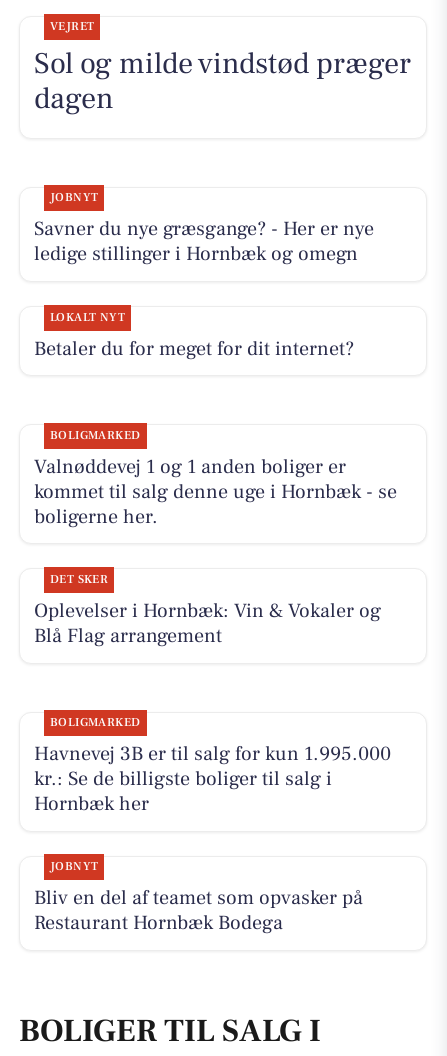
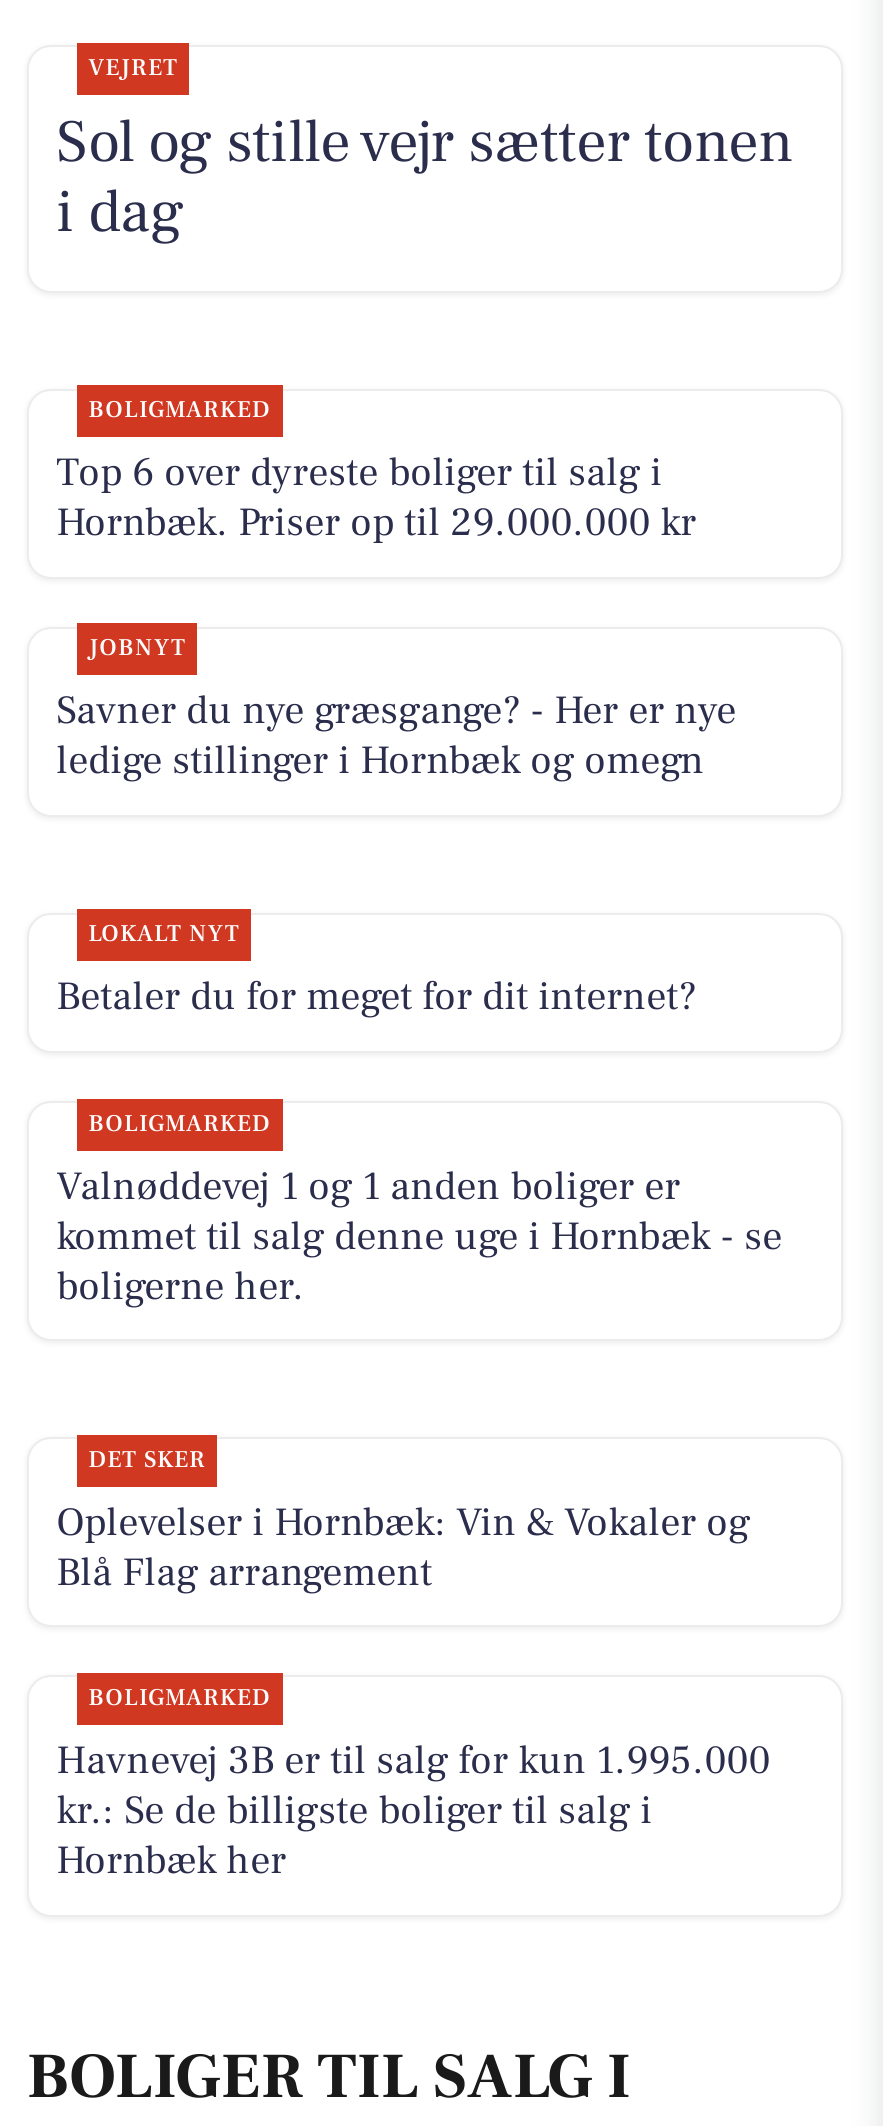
- Sol og milde vindstød præger
- dagen
+ Sol og stille vejr sætter tonen
+ i dag
+ BOLIGMARKED
+ Top 6 over dyreste boliger til salg i
+ Hornbæk. Priser op til 29.000.000 kr

moved down: JOBNYT | Savner du nye græsgange? - Her er nye | ledige stillinger i Hornbæk og omegn

moved down: LOKALT NYT | Betaler du for meget for dit internet?

moved down: BOLIGMARKED | Valnøddevej 1 og 1 anden boliger er | kommet til salg denne uge i Hornbæk - se | boligerne her.

moved down: DET SKER | Oplevelser i Hornbæk: Vin & Vokaler og | Blå Flag arrangement

moved down: BOLIGMARKED | Havnevej 3B er til salg for kun 1.995.000 | kr.: Se de billigste boliger til salg i | Hornbæk her

- JOBNYT
- Bliv en del af teamet som opvasker på
- Restaurant Hornbæk Bodega
